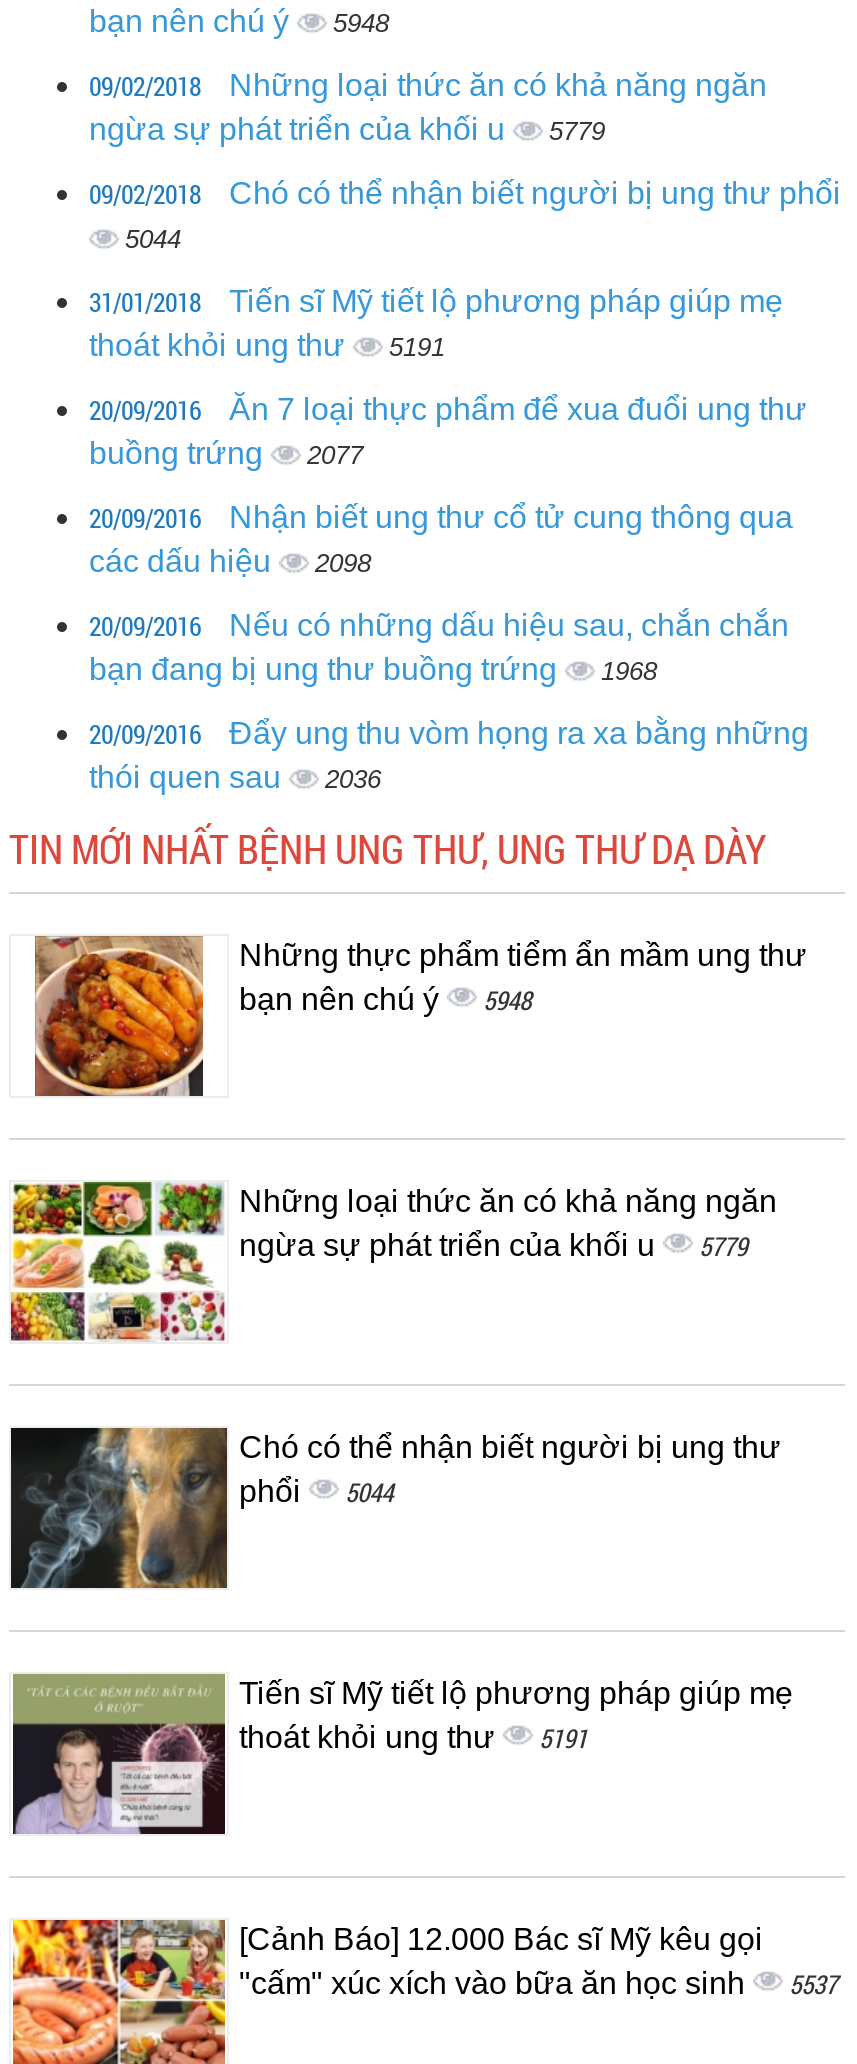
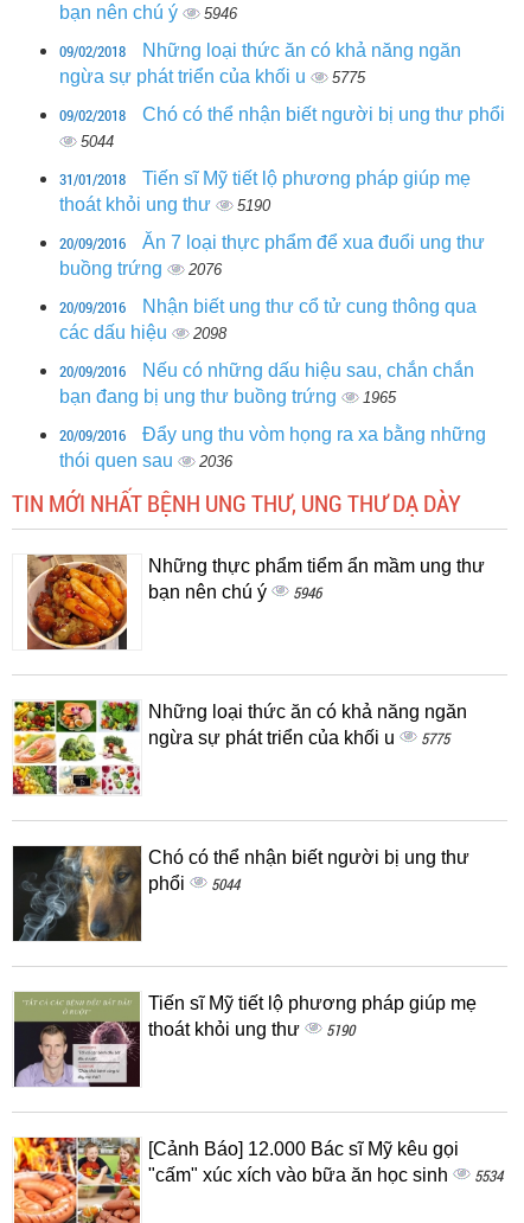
- bạn nên chú ý 5948
+ bạn nên chú ý 5946

- ngừa sự phát triển của khối u 5779
+ ngừa sự phát triển của khối u 5775

- thoát khỏi ung thư 5191
+ thoát khỏi ung thư 5190

- buồng trứng 2077
+ buồng trứng 2076

- bạn đang bị ung thư buồng trứng 1968
+ bạn đang bị ung thư buồng trứng 1965

- bạn nên chú ý 5948
+ bạn nên chú ý 5946

- ngừa sự phát triển của khối u 5779
+ ngừa sự phát triển của khối u 5775

- thoát khỏi ung thư 5191
+ thoát khỏi ung thư 5190

- "cấm" xúc xích vào bữa ăn học sinh 5537
+ "cấm" xúc xích vào bữa ăn học sinh 5534
